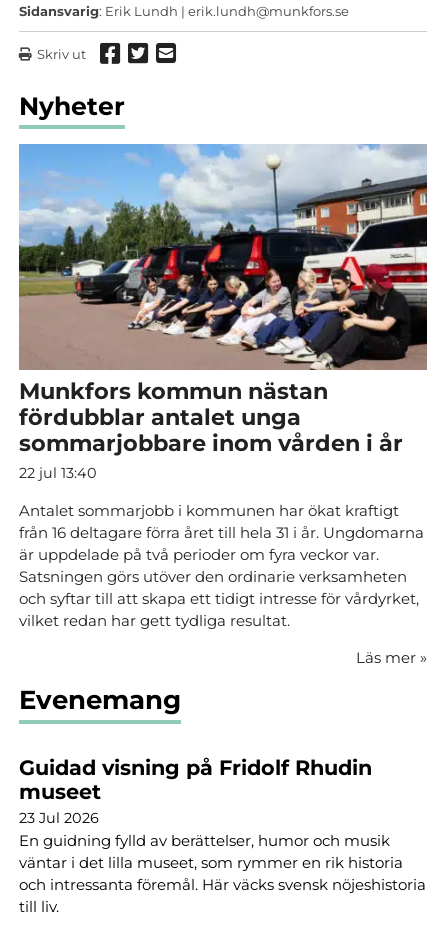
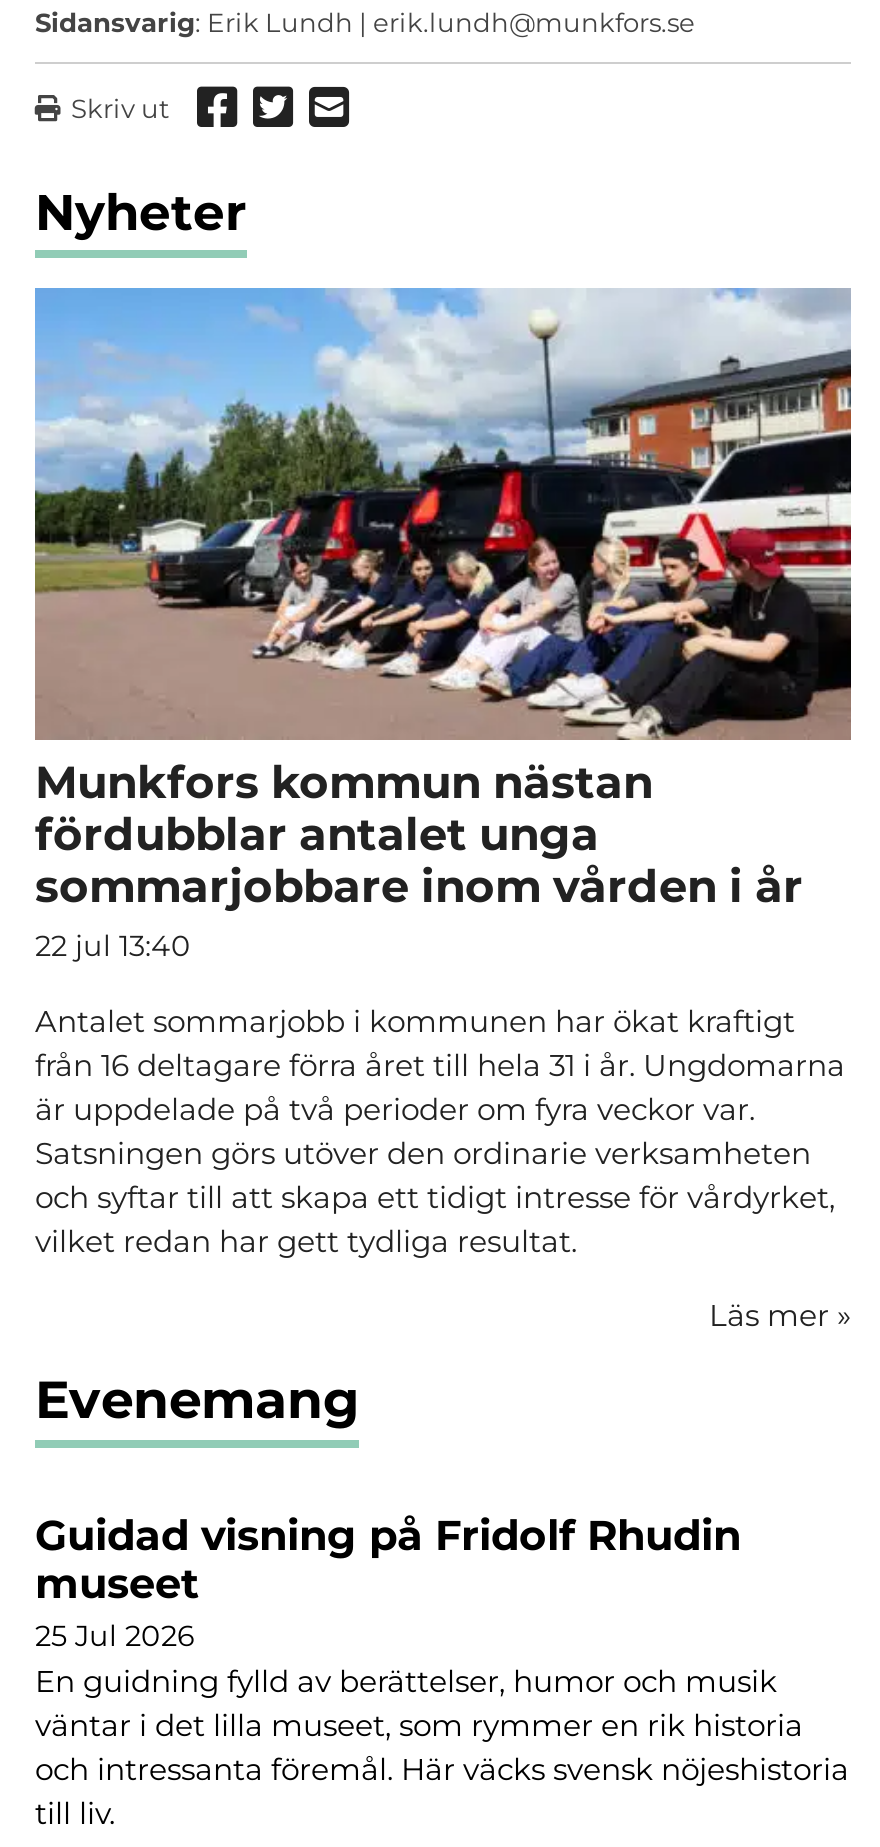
- 23 Jul 2026
+ 25 Jul 2026
